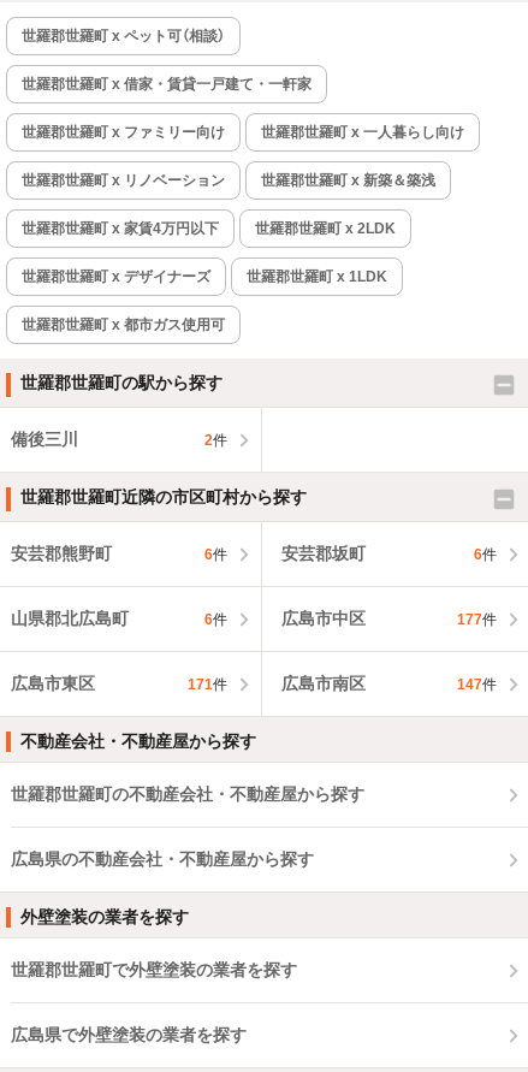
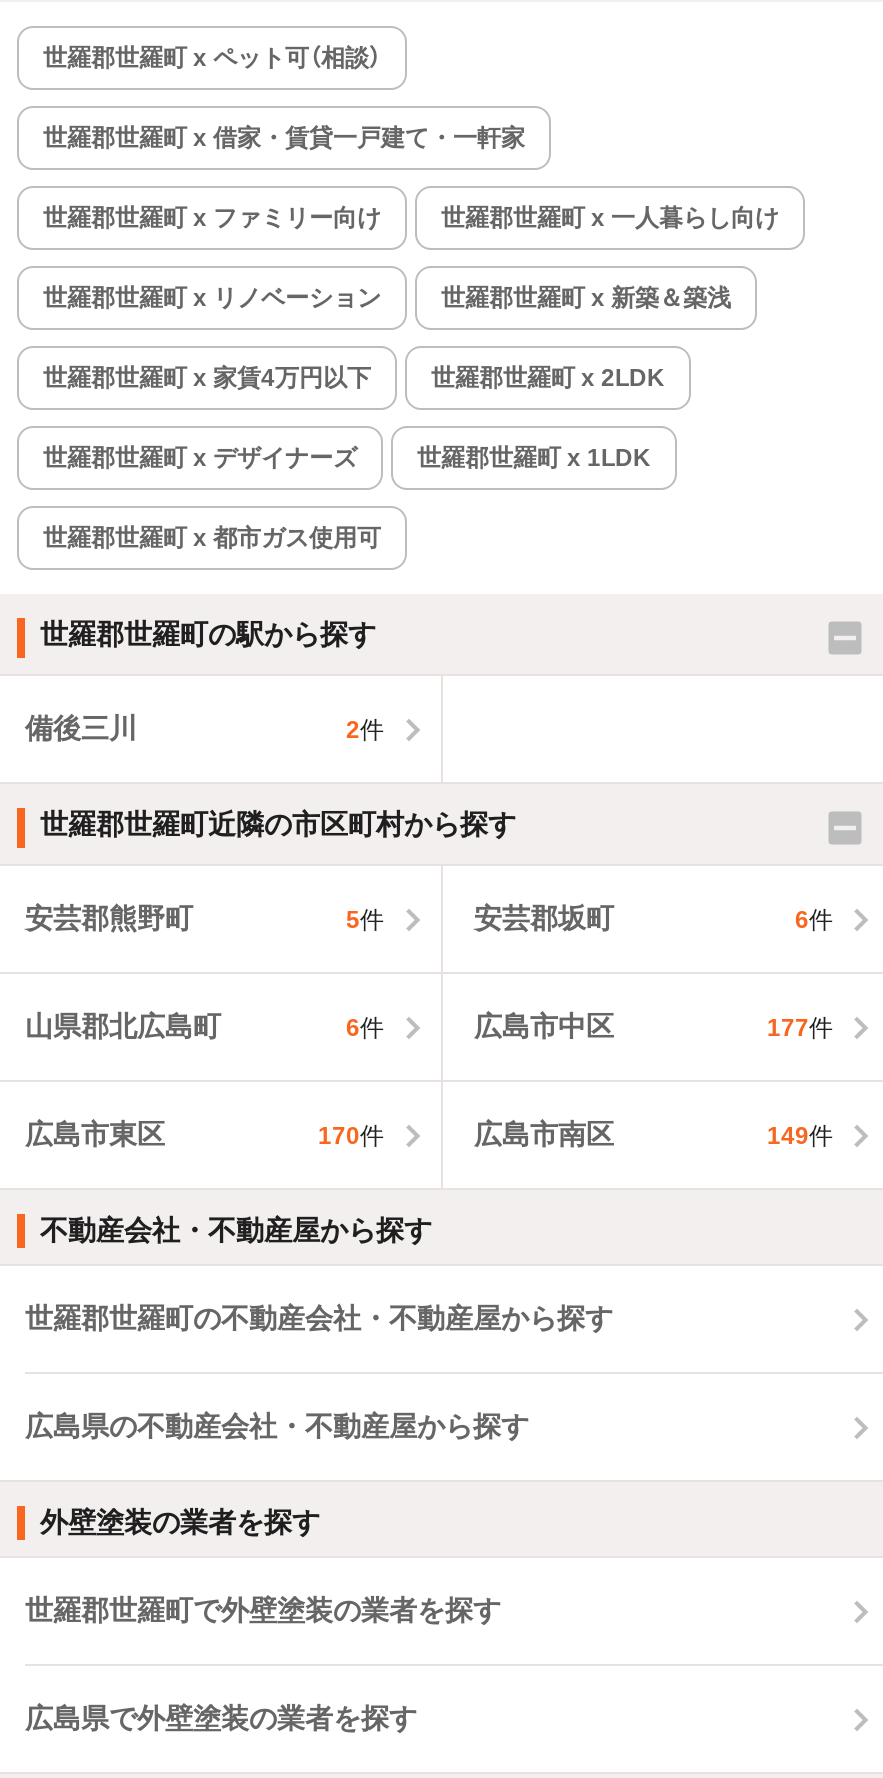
- 6件
+ 5件

- 171件
+ 170件

- 147件
+ 149件
